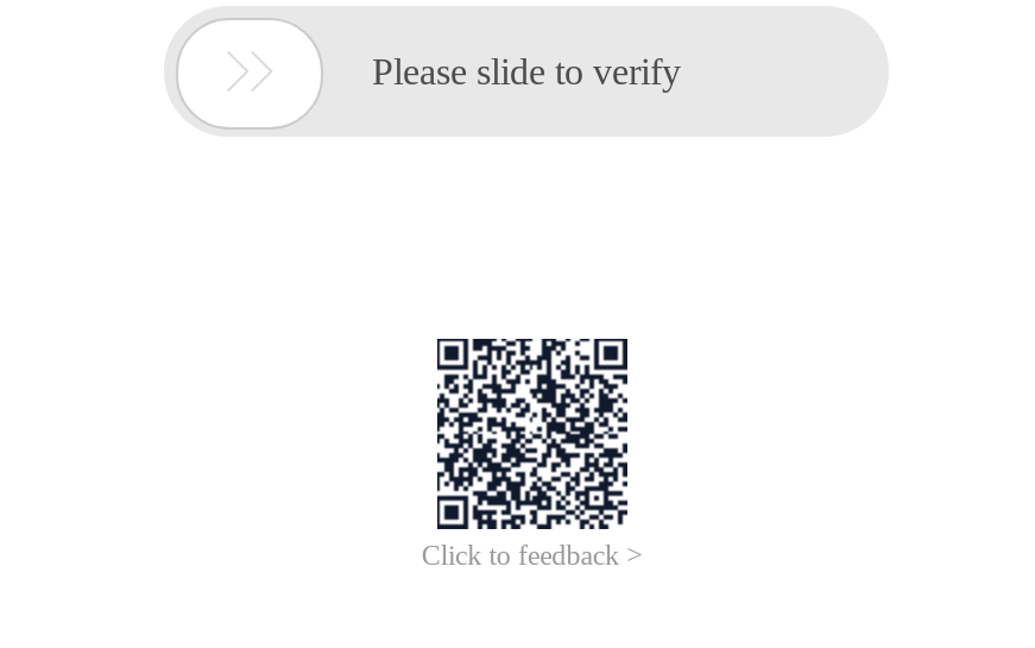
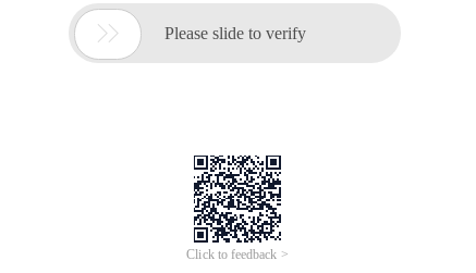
- [image]
+ [image]
